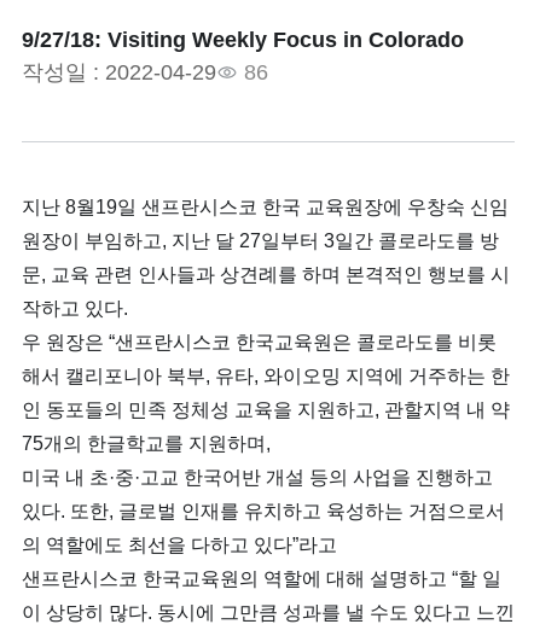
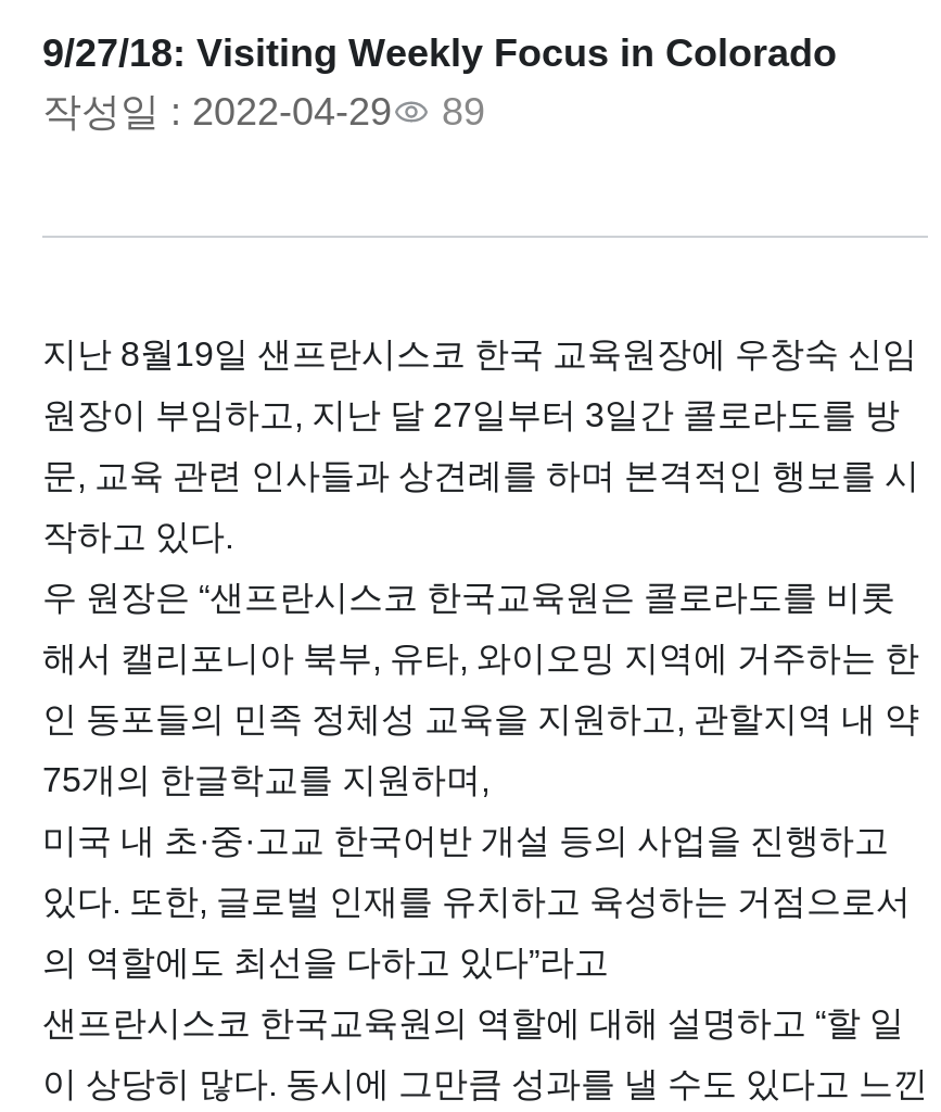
- 작성일 : 2022-04-29 86
+ 작성일 : 2022-04-29 89
